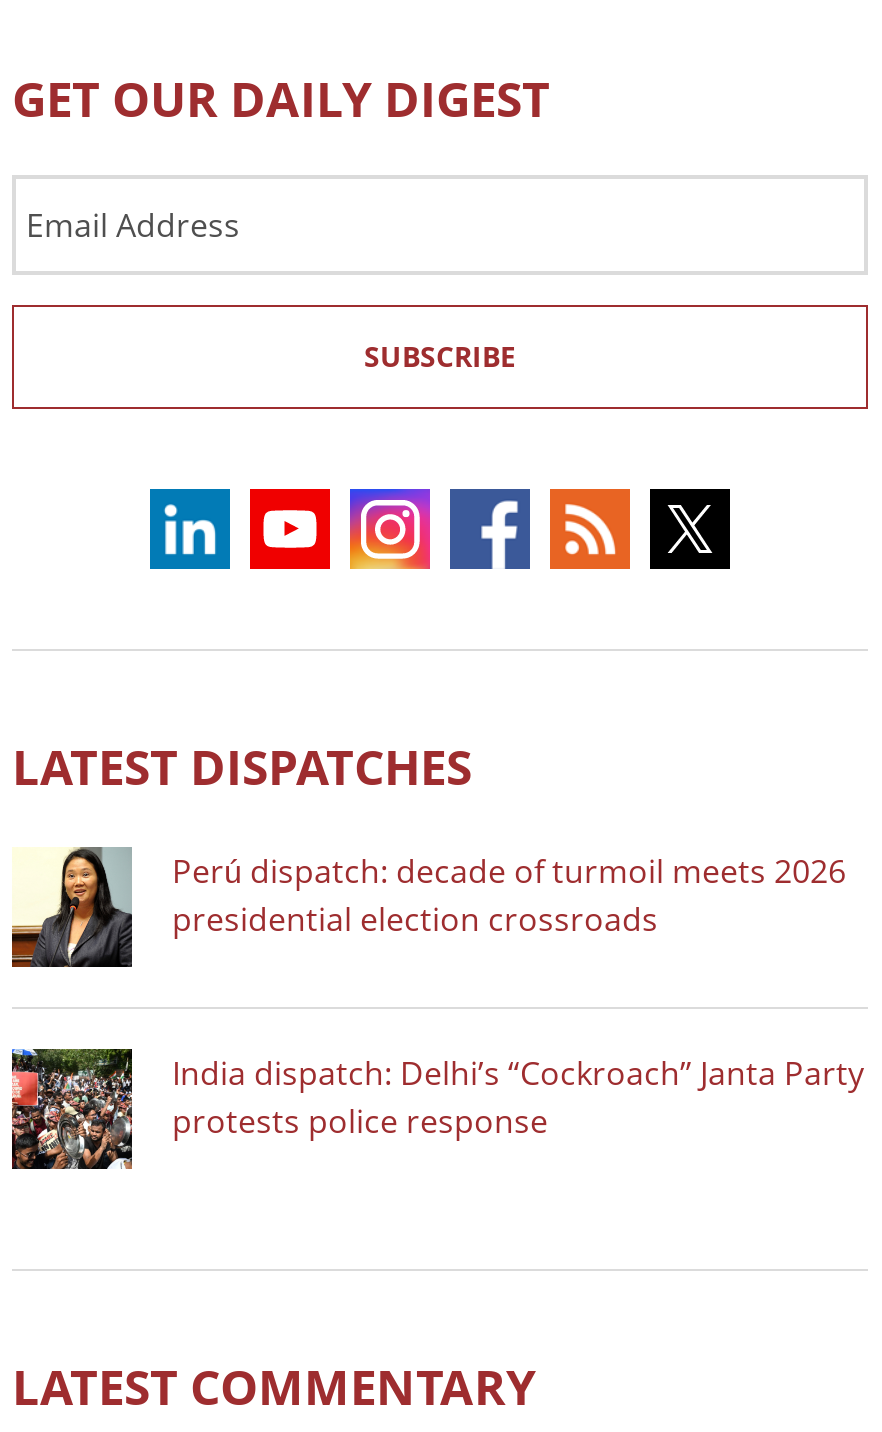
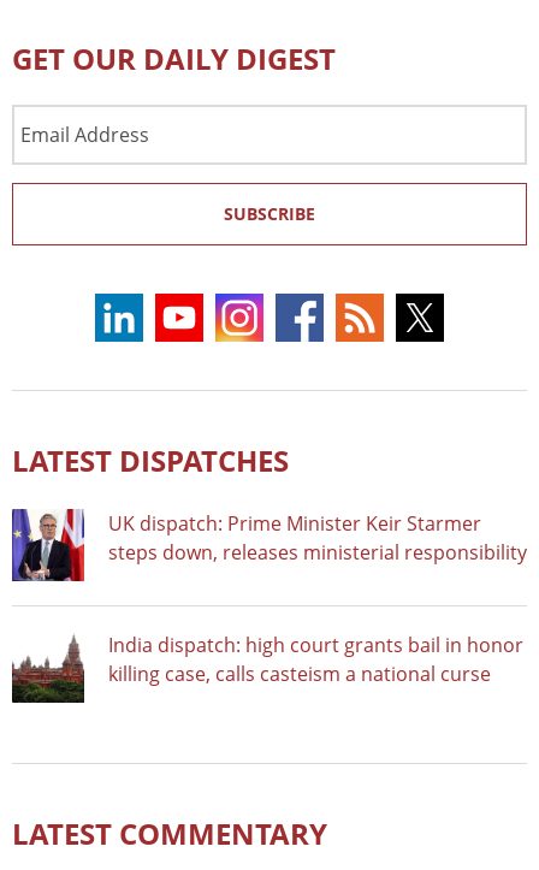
- [image]
- Perú dispatch: decade of turmoil meets 2026
- presidential election crossroads
+ [image]
+ UK dispatch: Prime Minister Keir Starmer
+ steps down, releases ministerial responsibility

- [image]
- India dispatch: Delhi’s “Cockroach” Janta Party
- protests police response
+ [image]
+ India dispatch: high court grants bail in honor
+ killing case, calls casteism a national curse
